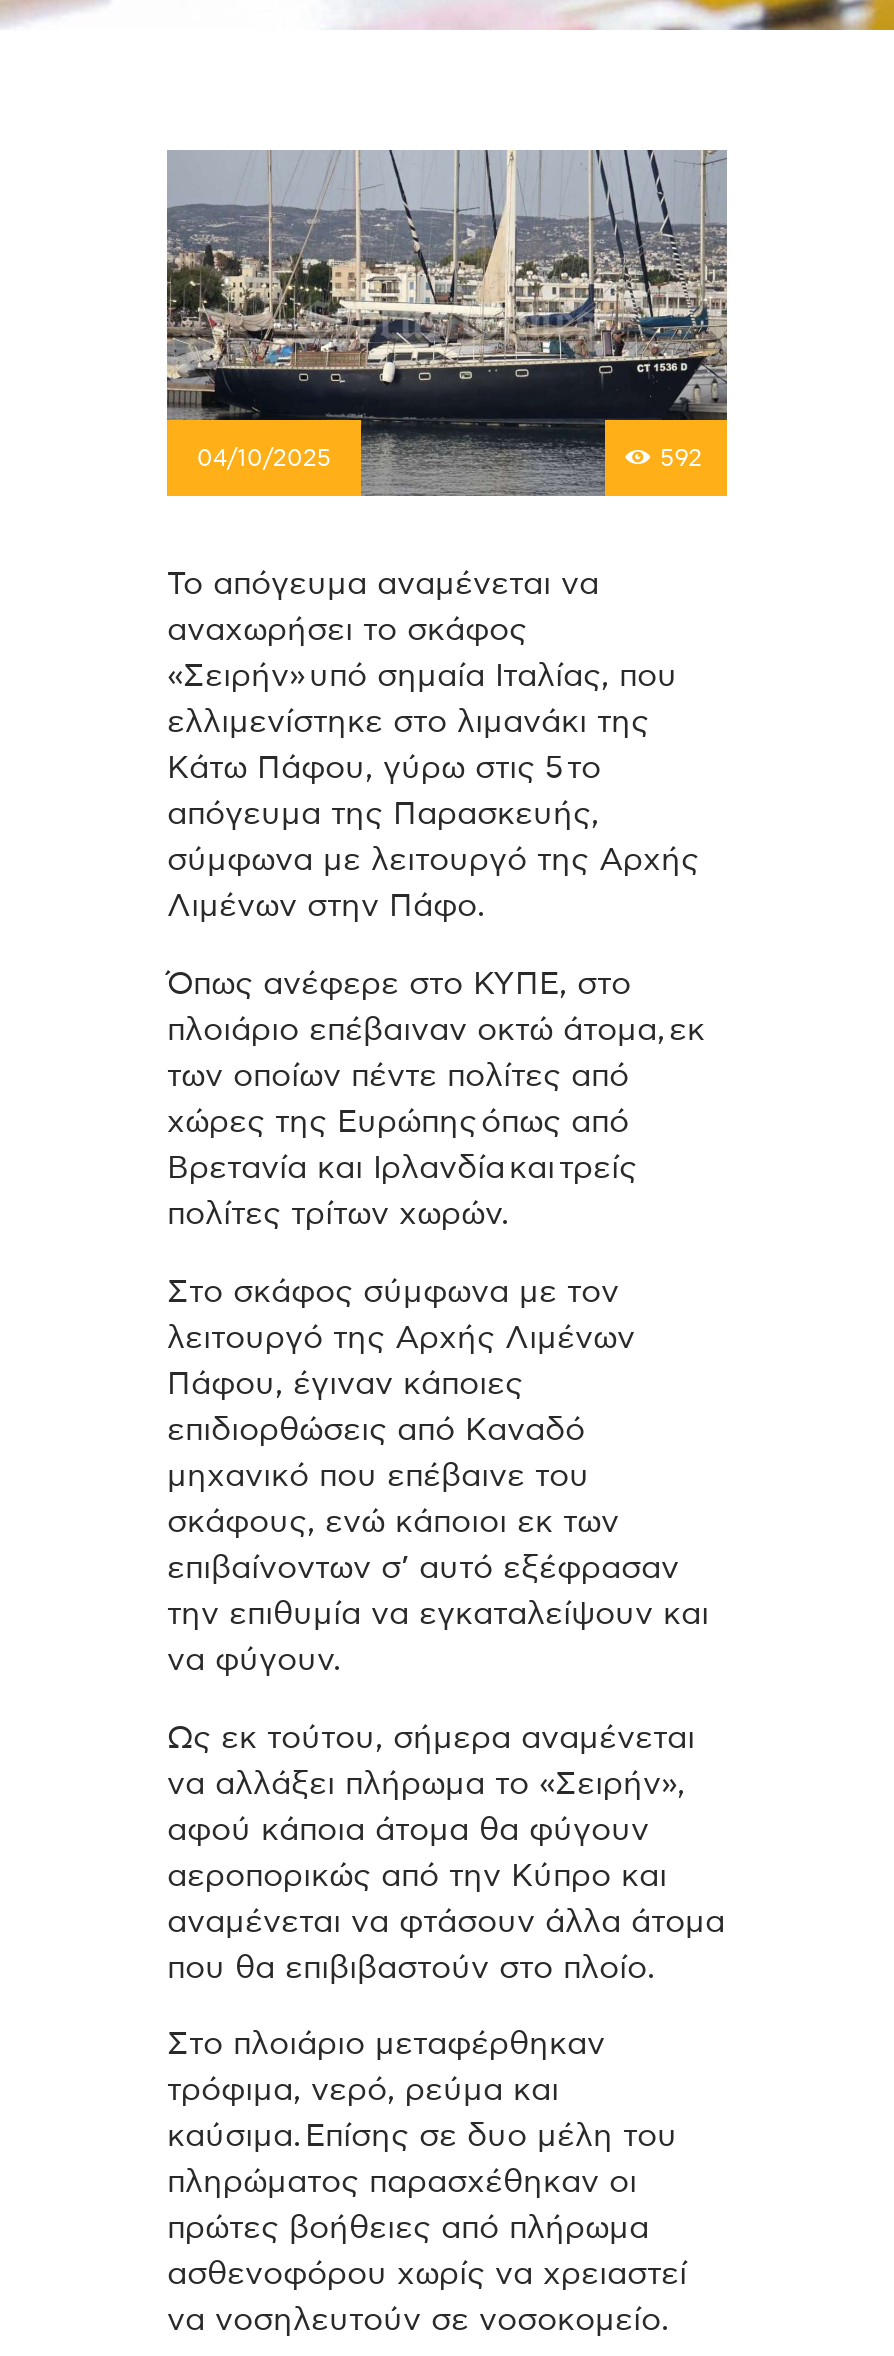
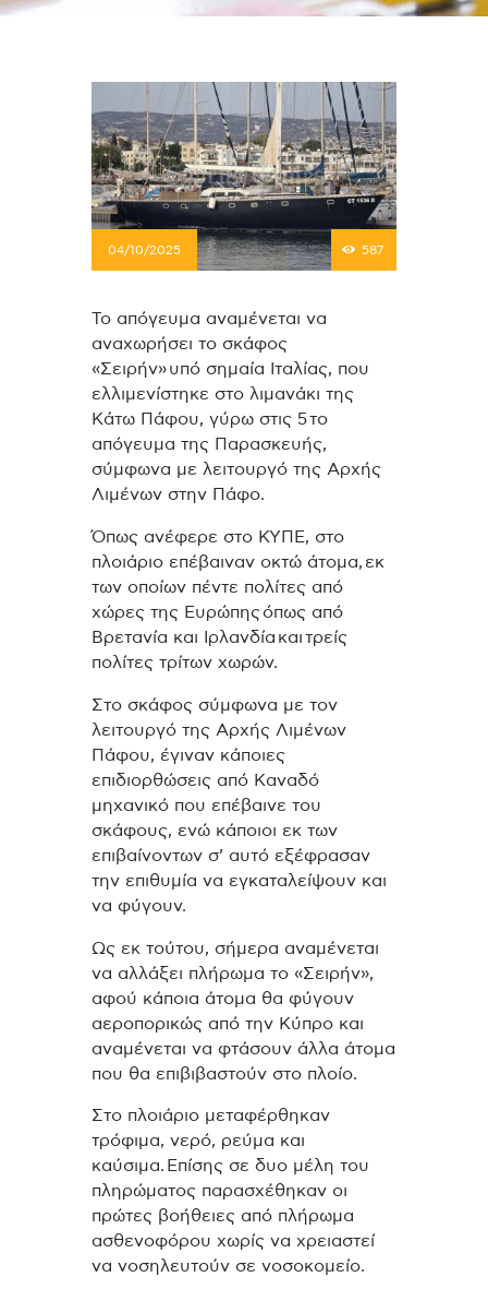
- 592
+ 587
